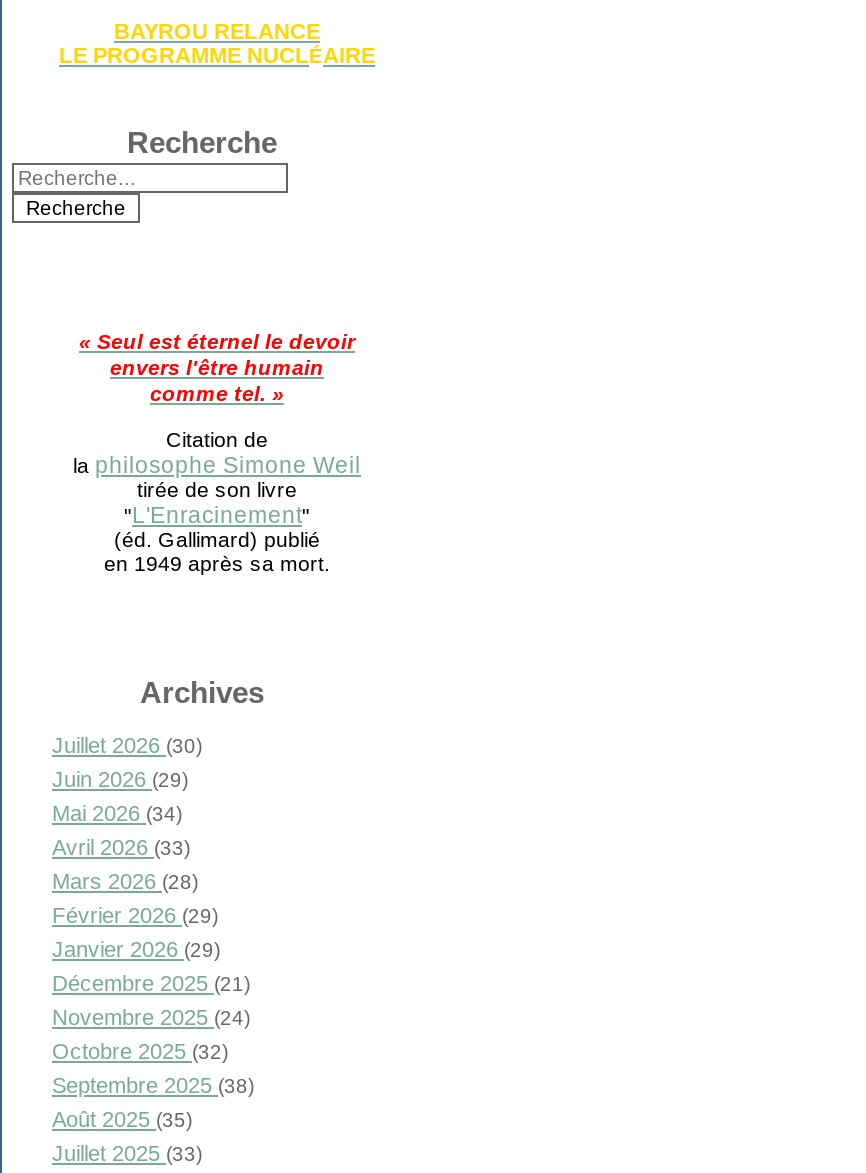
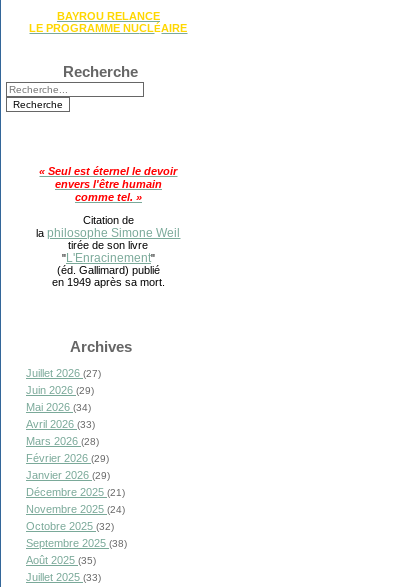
- Juillet 2026 (30)
+ Juillet 2026 (27)
